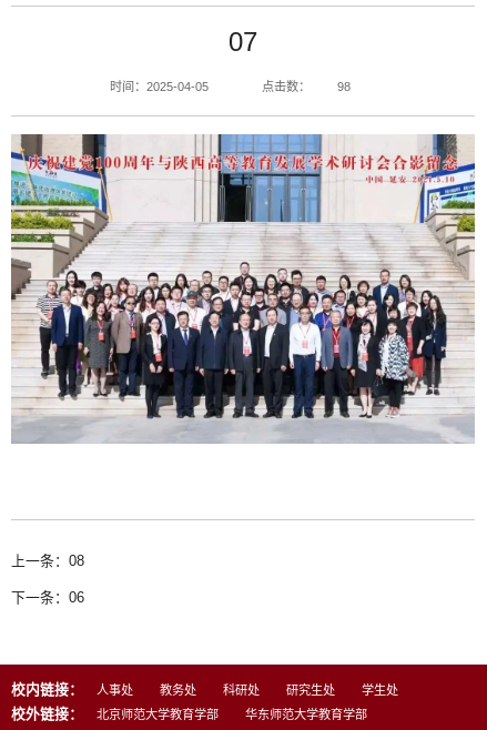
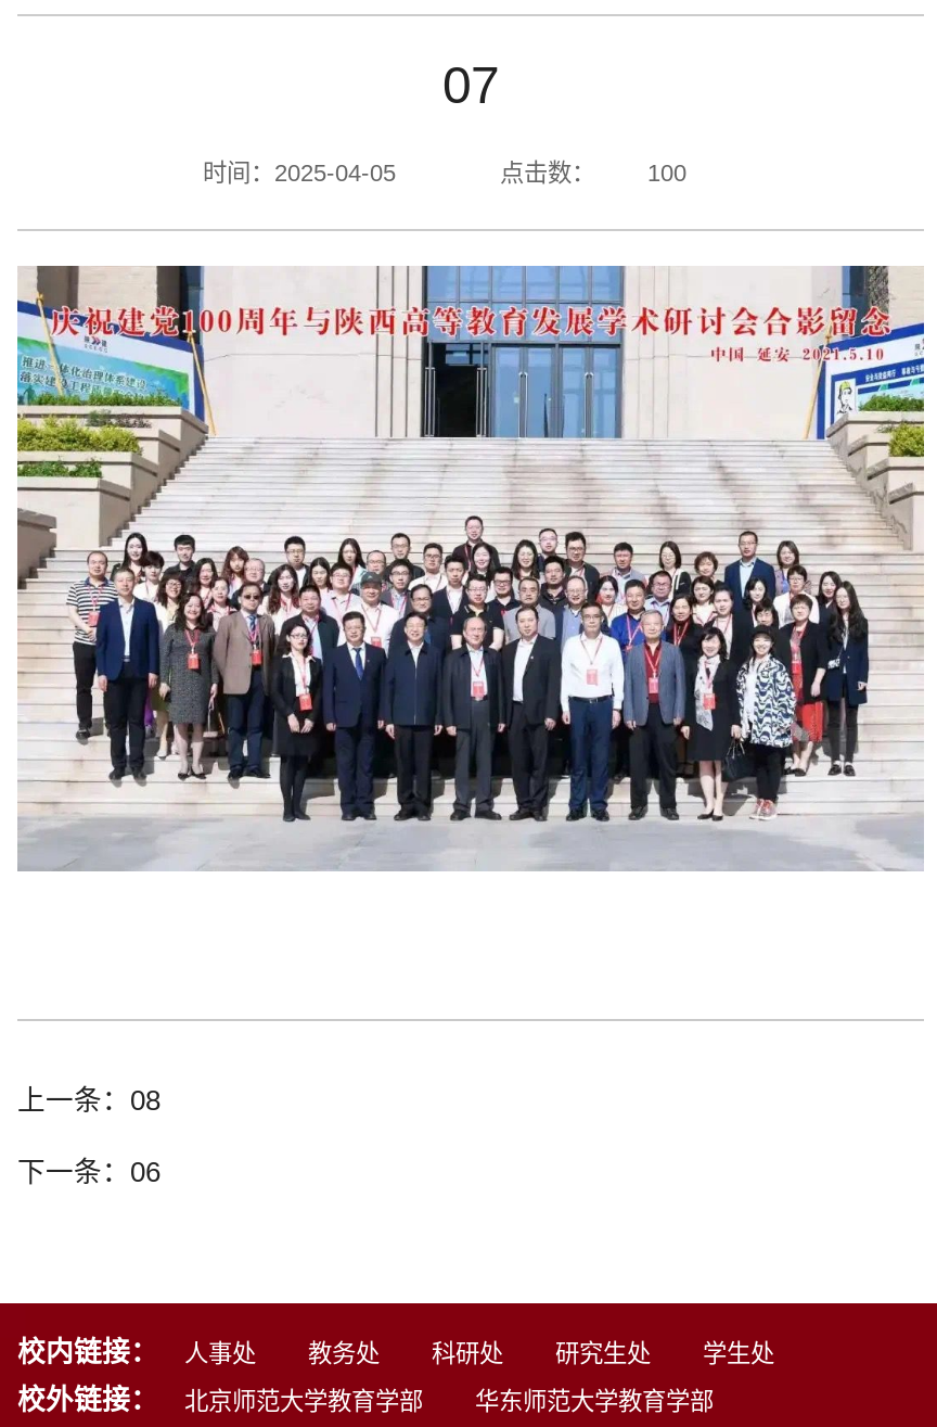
- 点击数： 98
+ 点击数： 100
